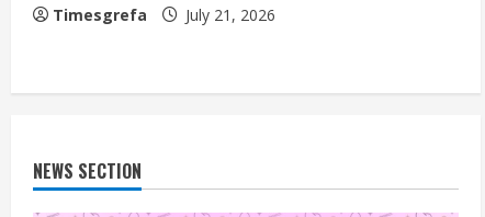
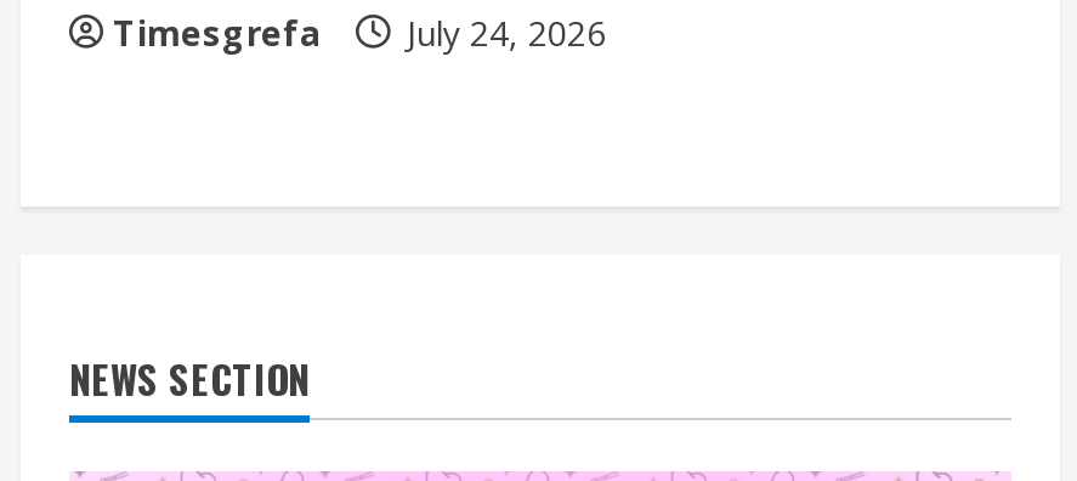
- Timesgrefa July 21, 2026
+ Timesgrefa July 24, 2026
